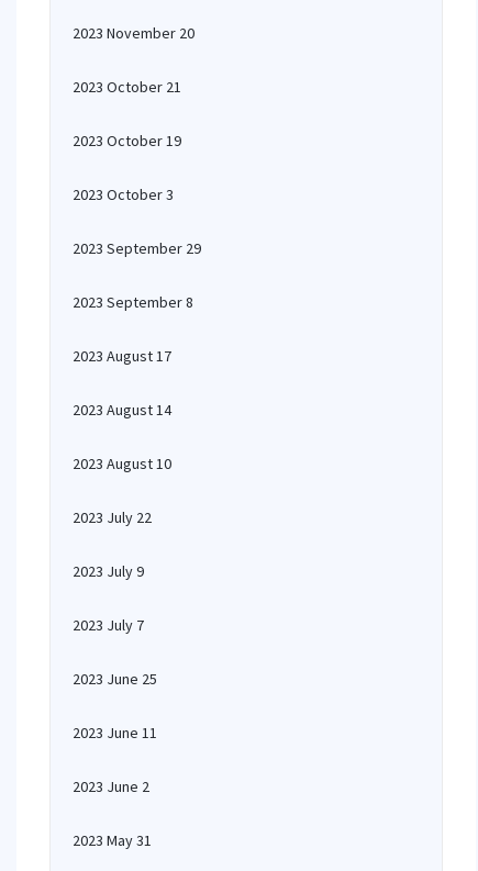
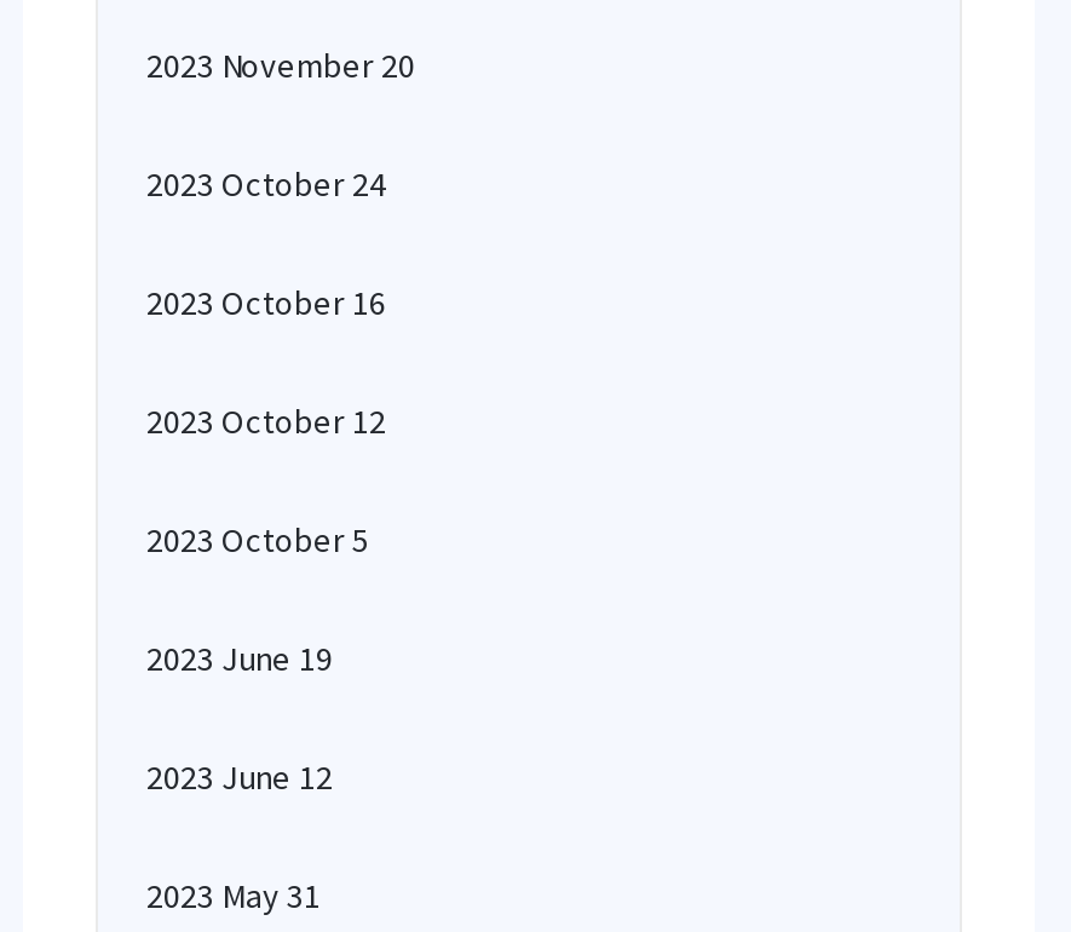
- 2023 October 21
- 2023 October 19
- 2023 October 3
- 2023 September 29
- 2023 September 8
- 2023 August 17
- 2023 August 14
- 2023 August 10
- 2023 July 22
- 2023 July 9
- 2023 July 7
- 2023 June 25
- 2023 June 11
- 2023 June 2
+ 2023 October 24
+ 2023 October 16
+ 2023 October 12
+ 2023 October 5
+ 2023 June 19
+ 2023 June 12
